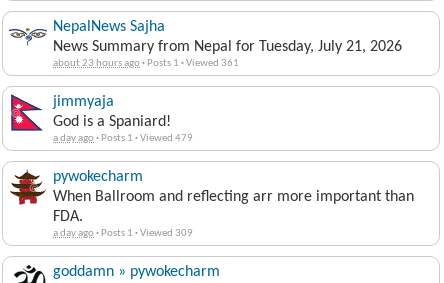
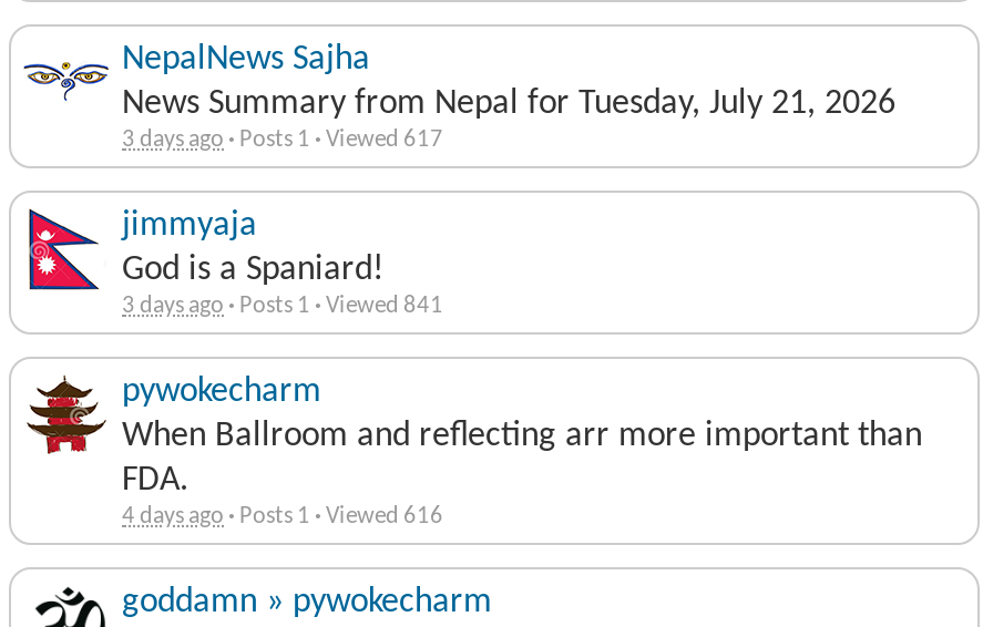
- about 23 hours ago · Posts 1 · Viewed 361
+ 3 days ago · Posts 1 · Viewed 617

- a day ago · Posts 1 · Viewed 479
+ 3 days ago · Posts 1 · Viewed 841

- a day ago · Posts 1 · Viewed 309
+ 4 days ago · Posts 1 · Viewed 616
